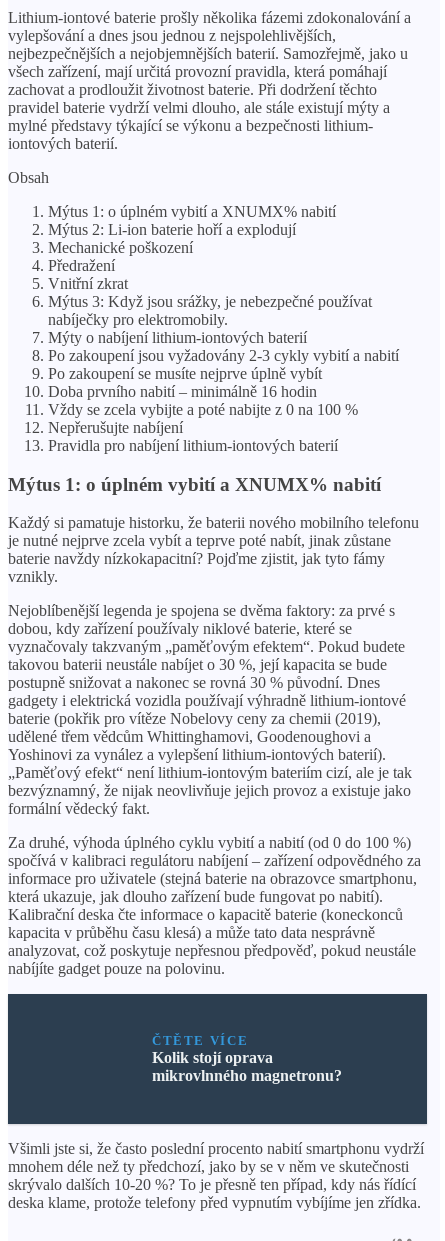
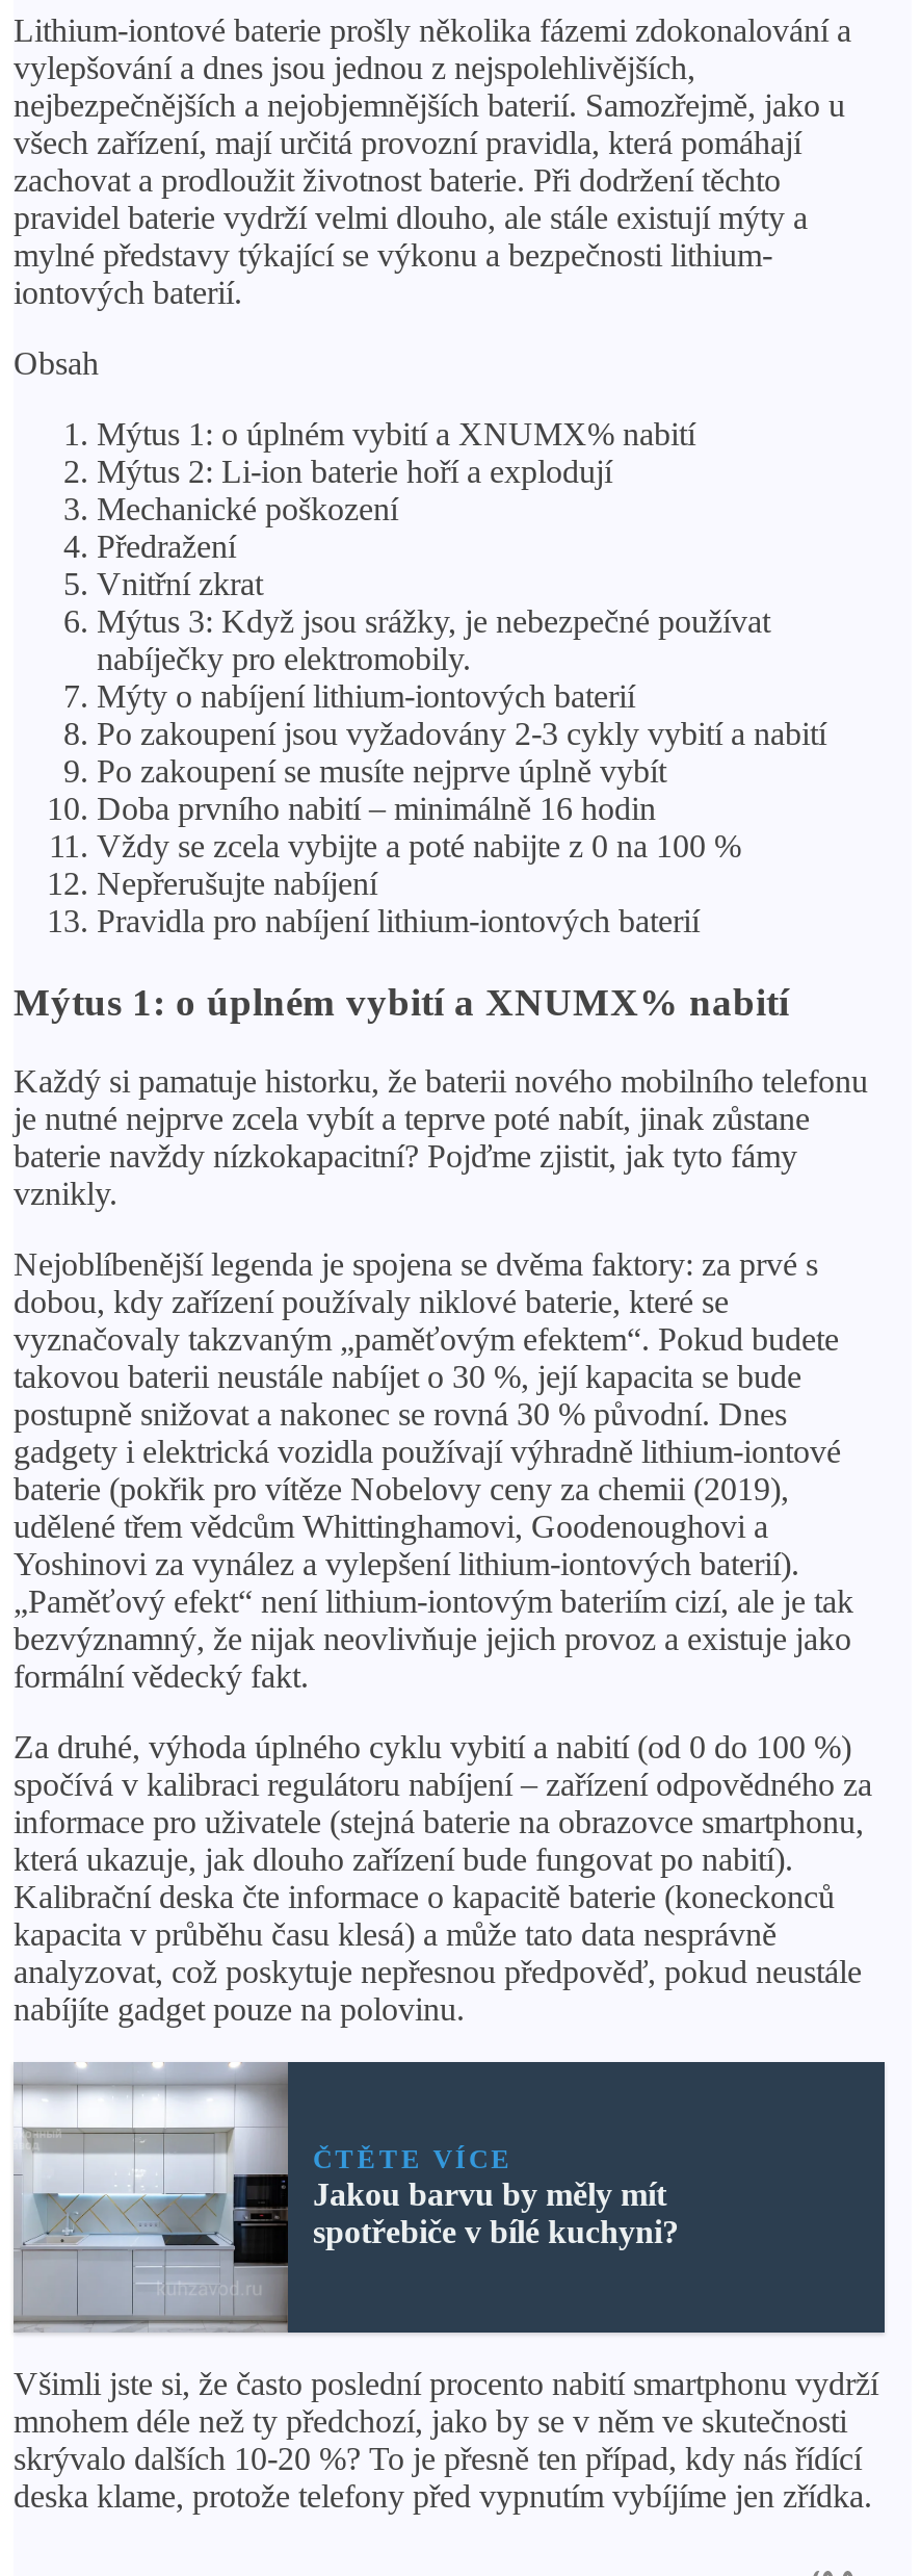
+ [image]

- Kolik stojí oprava
- mikrovlnného magnetronu?
+ Jakou barvu by měly mít
+ spotřebiče v bílé kuchyni?
